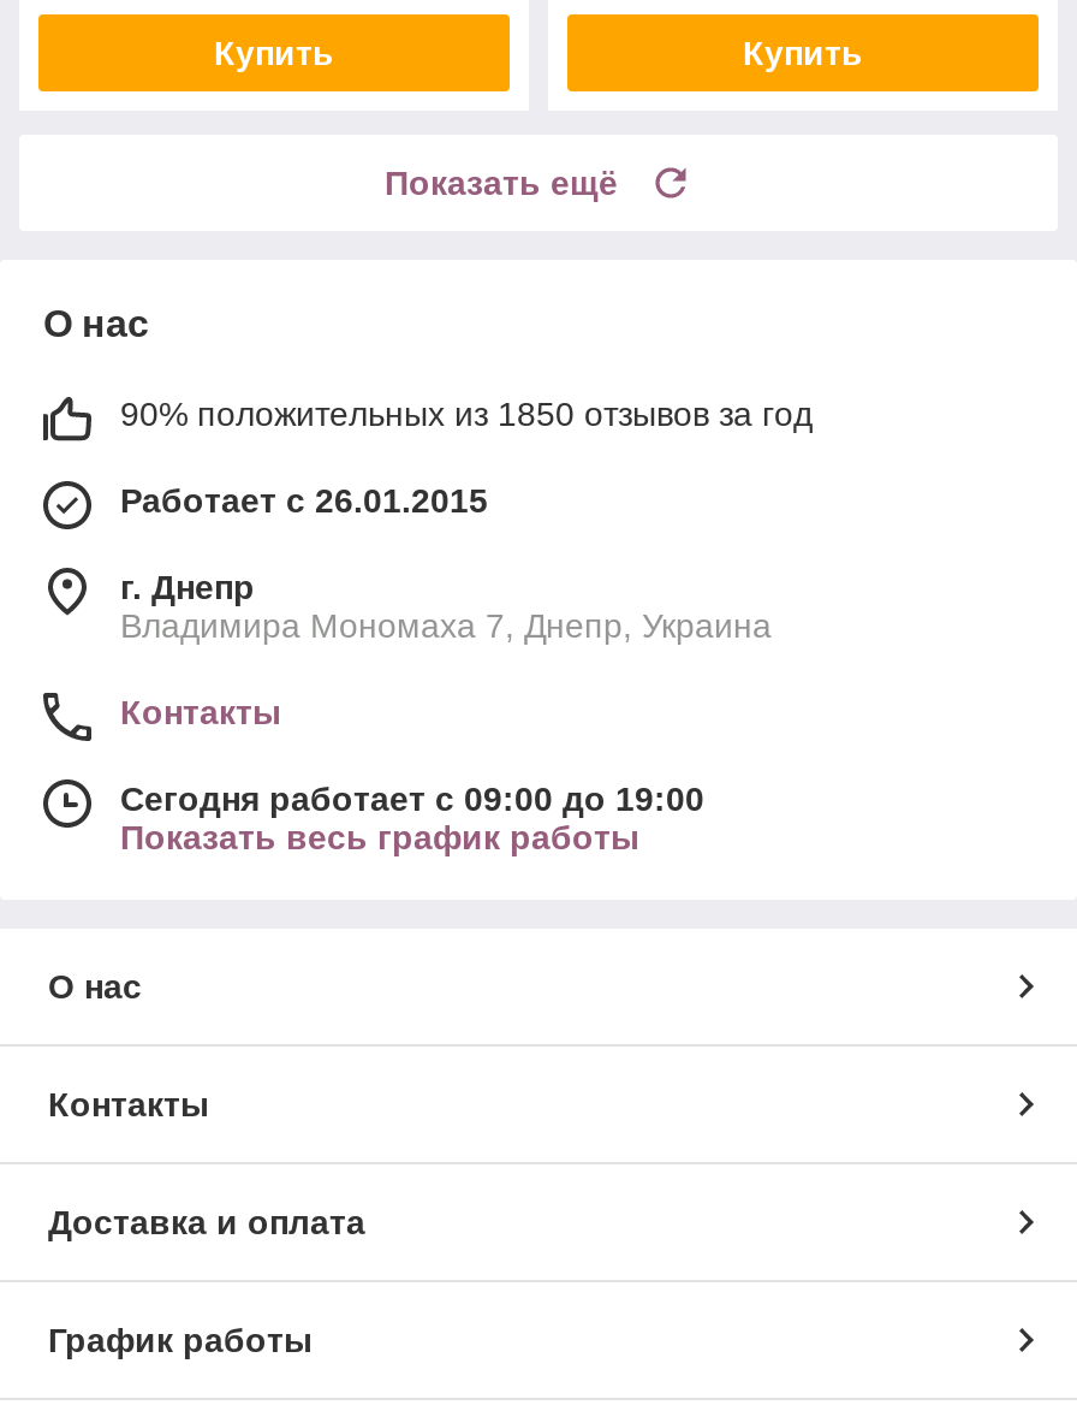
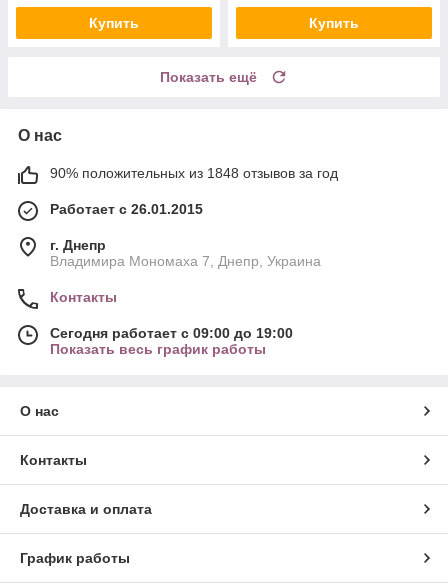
- 90% положительных из 1850 отзывов за год
+ 90% положительных из 1848 отзывов за год
